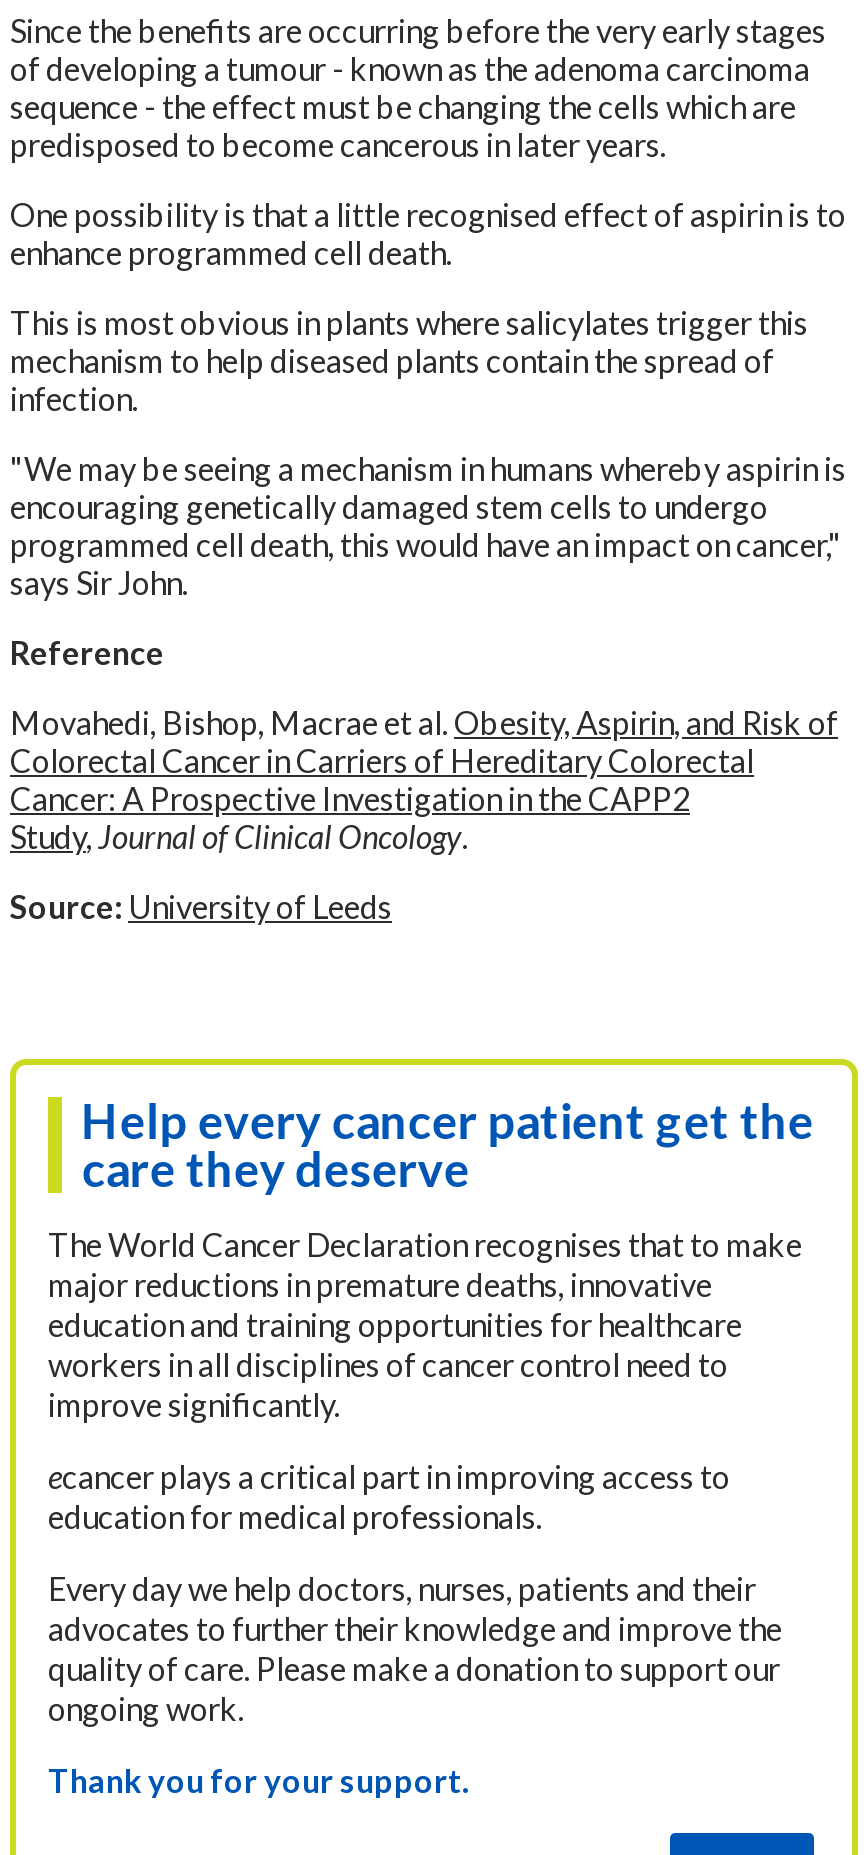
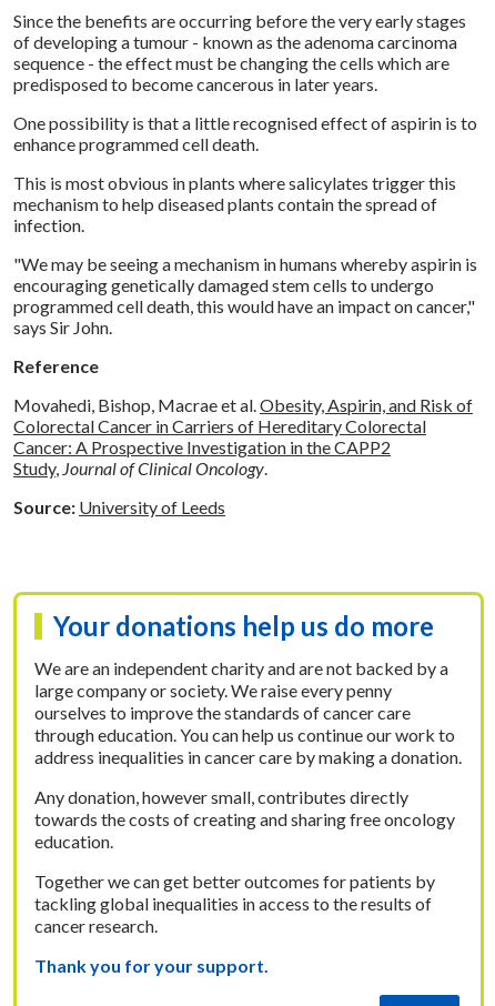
- Help every cancer patient get the
- care they deserve
+ Your donations help us do more

- The World Cancer Declaration recognises that to make
- major reductions in premature deaths, innovative
- education and training opportunities for healthcare
- workers in all disciplines of cancer control need to
- improve significantly.
+ We are an independent charity and are not backed by a
+ large company or society. We raise every penny
+ ourselves to improve the standards of cancer care
+ through education. You can help us continue our work to
+ address inequalities in cancer care by making a donation.

- ecancer plays a critical part in improving access to
- education for medical professionals.
+ Any donation, however small, contributes directly
+ towards the costs of creating and sharing free oncology
+ education.

- Every day we help doctors, nurses, patients and their
- advocates to further their knowledge and improve the
- quality of care. Please make a donation to support our
- ongoing work.
+ Together we can get better outcomes for patients by
+ tackling global inequalities in access to the results of
+ cancer research.
